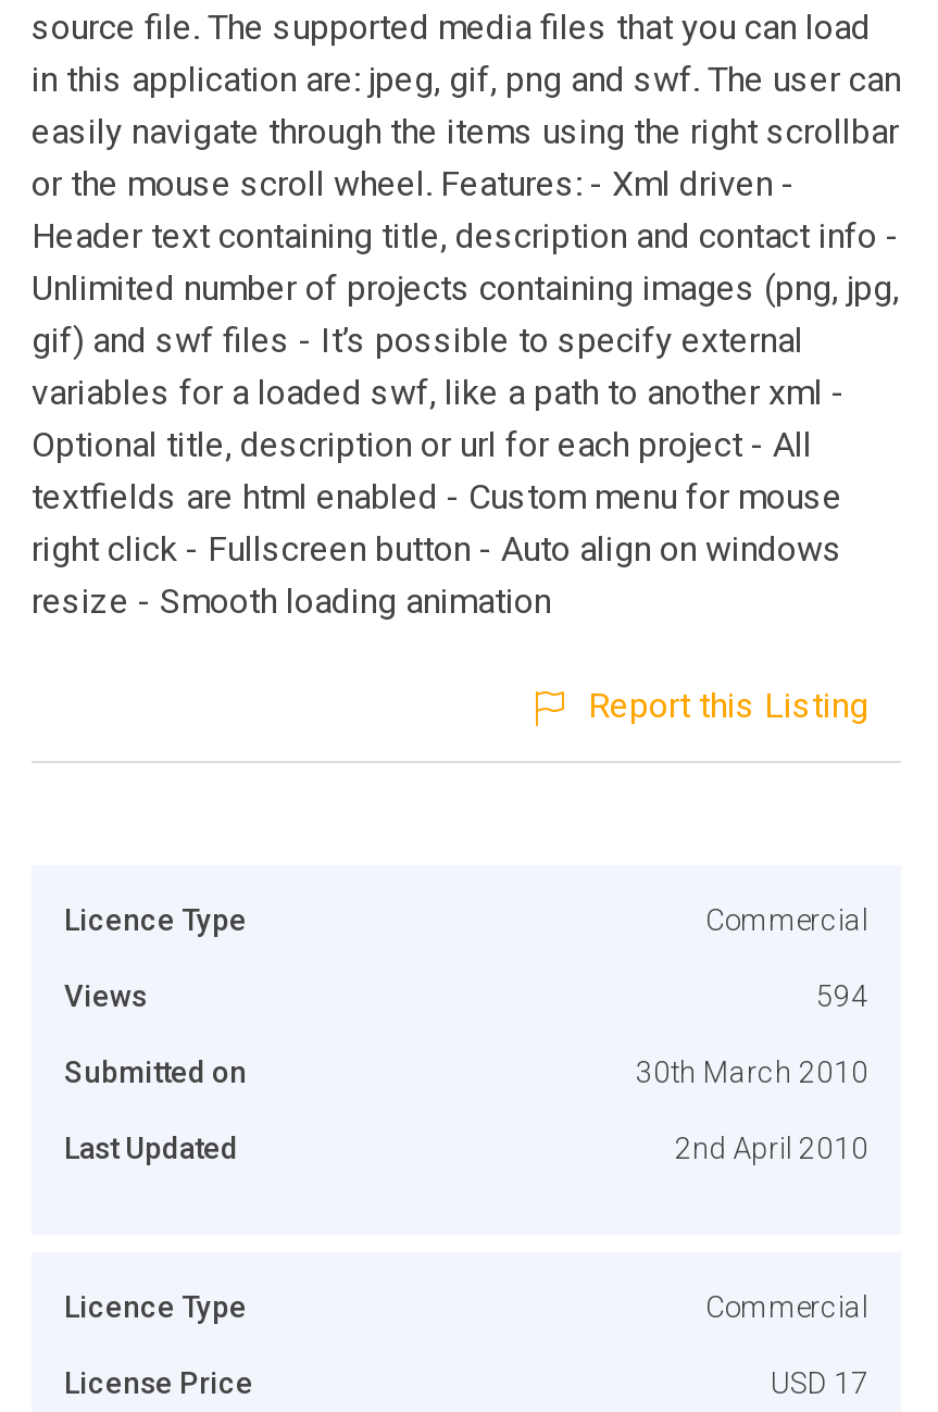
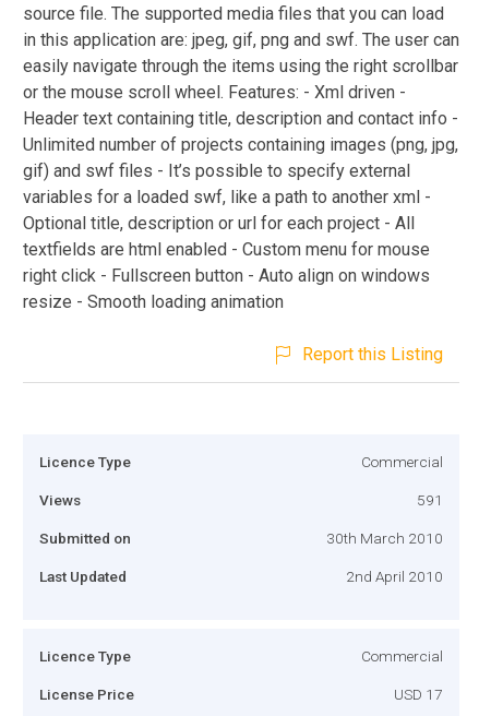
- 594
+ 591
